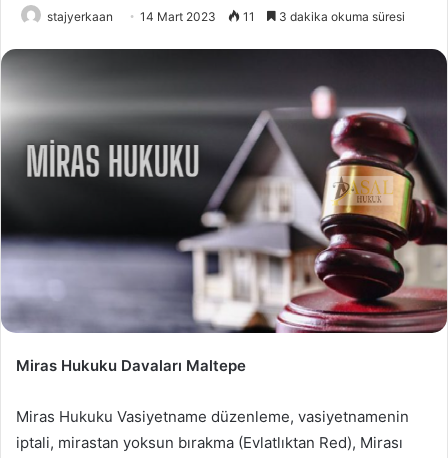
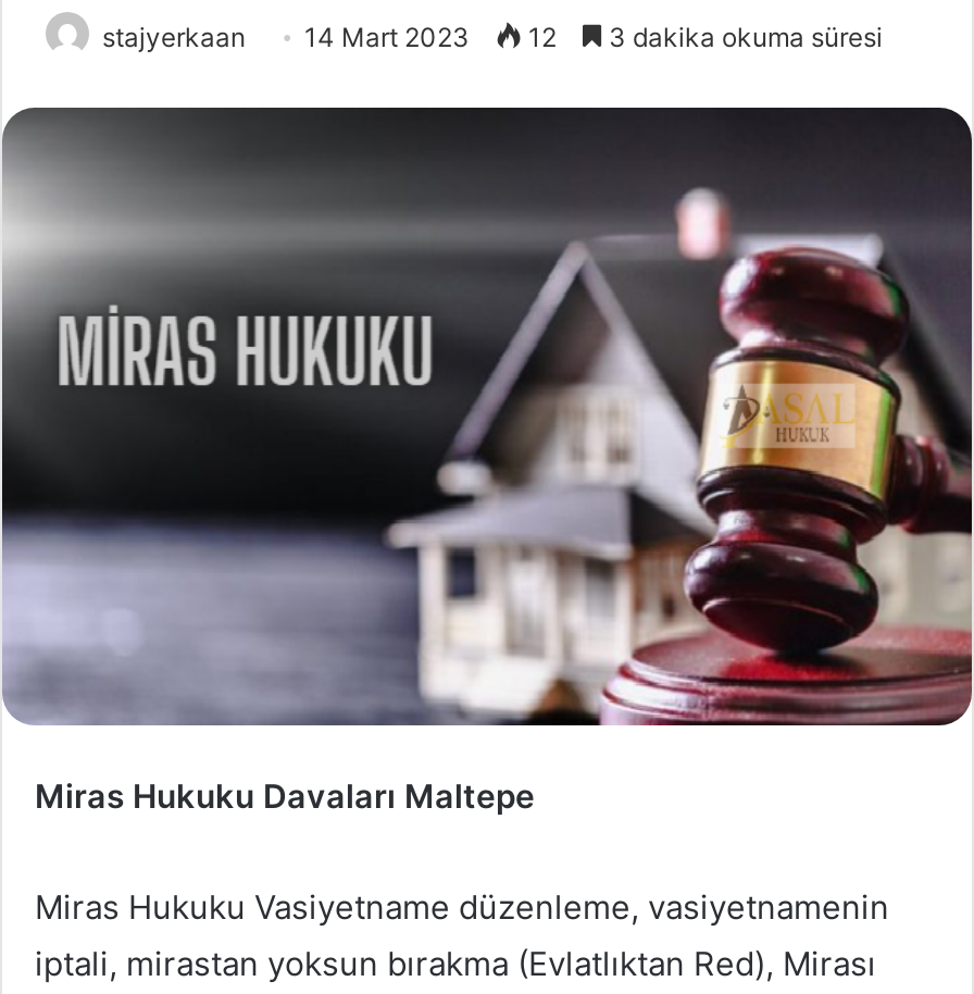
- stajyerkaan 14 Mart 2023 11 3 dakika okuma süresi
+ stajyerkaan 14 Mart 2023 12 3 dakika okuma süresi
